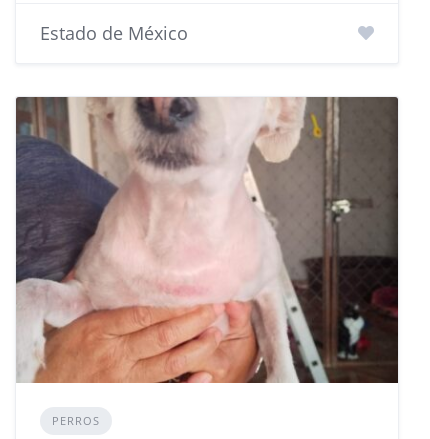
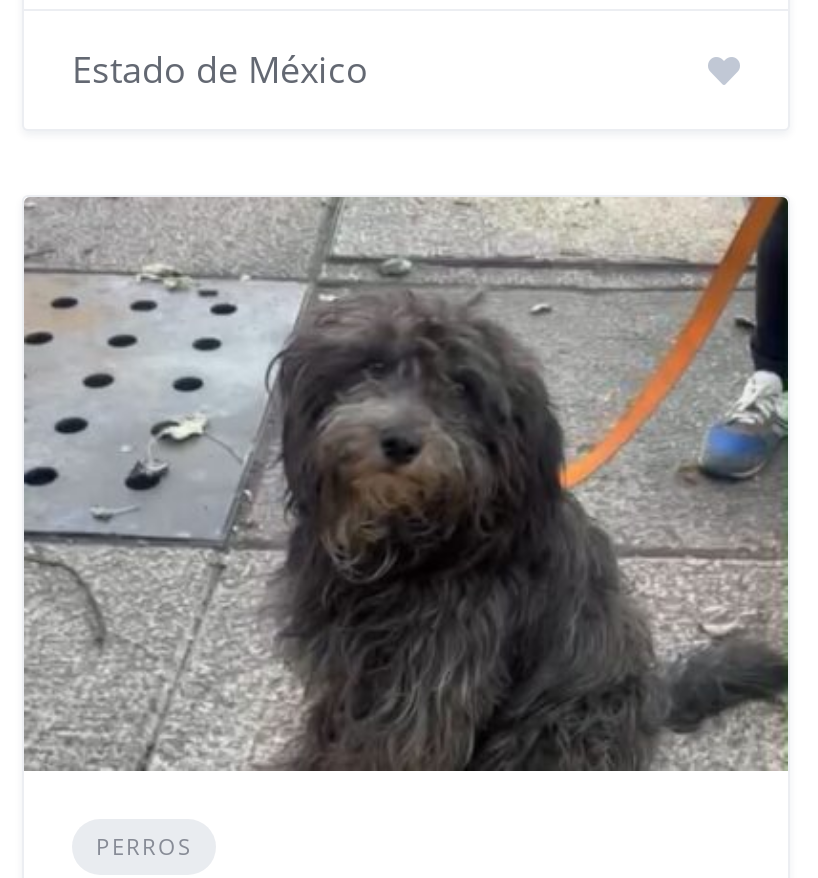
- [image]
+ [image]
